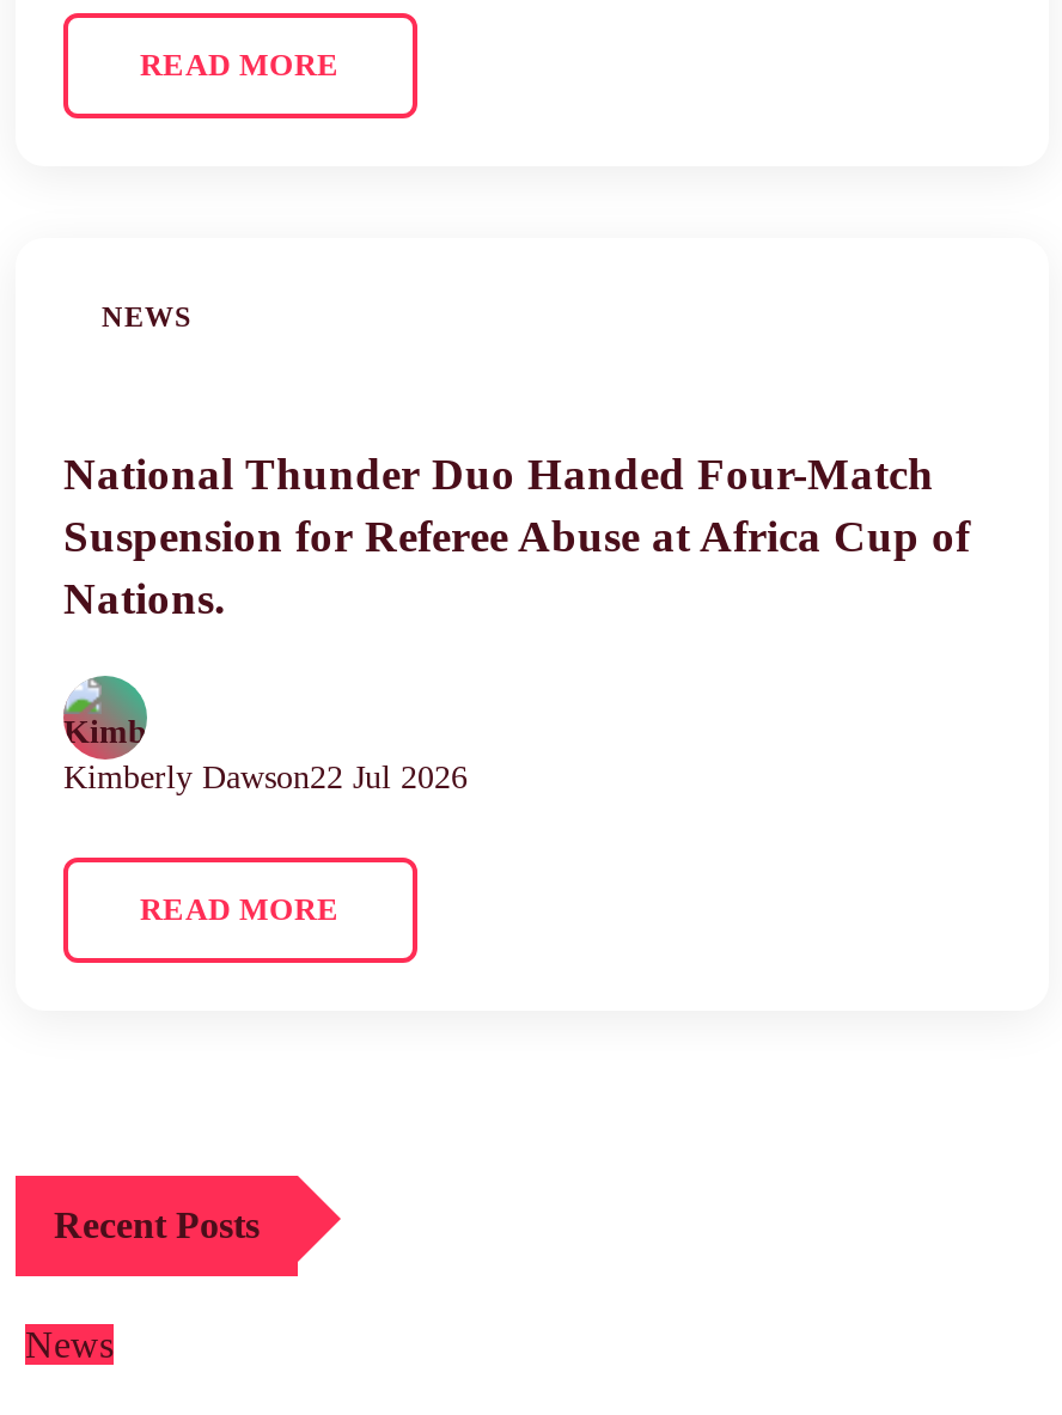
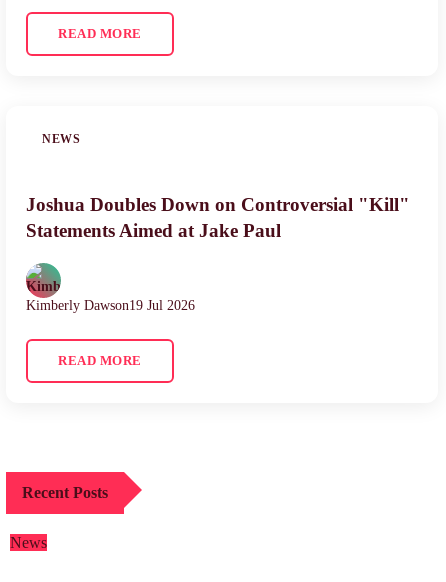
- National Thunder Duo Handed Four-Match
- Suspension for Referee Abuse at Africa Cup of
- Nations.
+ Joshua Doubles Down on Controversial "Kill"
+ Statements Aimed at Jake Paul

- Kimberly Dawson22 Jul 2026
+ Kimberly Dawson19 Jul 2026
